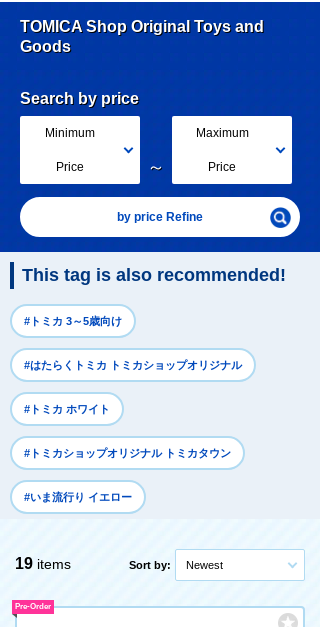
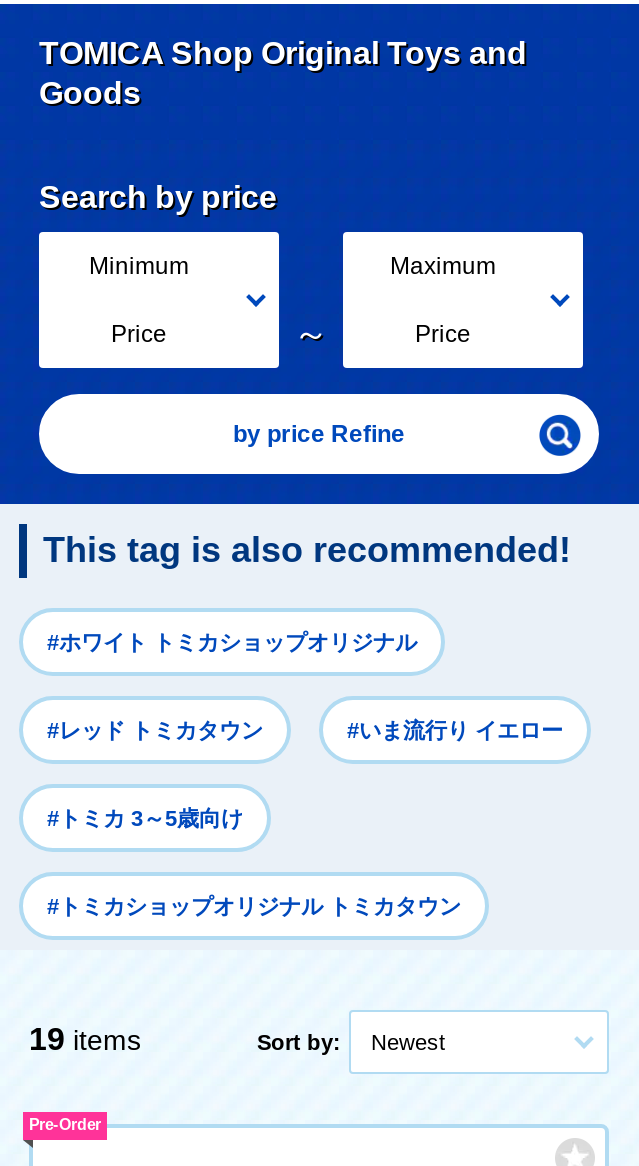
+ #ホワイト トミカショップオリジナル

+ #レッド トミカタウン

moved down: #トミカ 3～5歳向け

- #はたらくトミカ トミカショップオリジナル

- #トミカ ホワイト

moved up: #いま流行り イエロー
